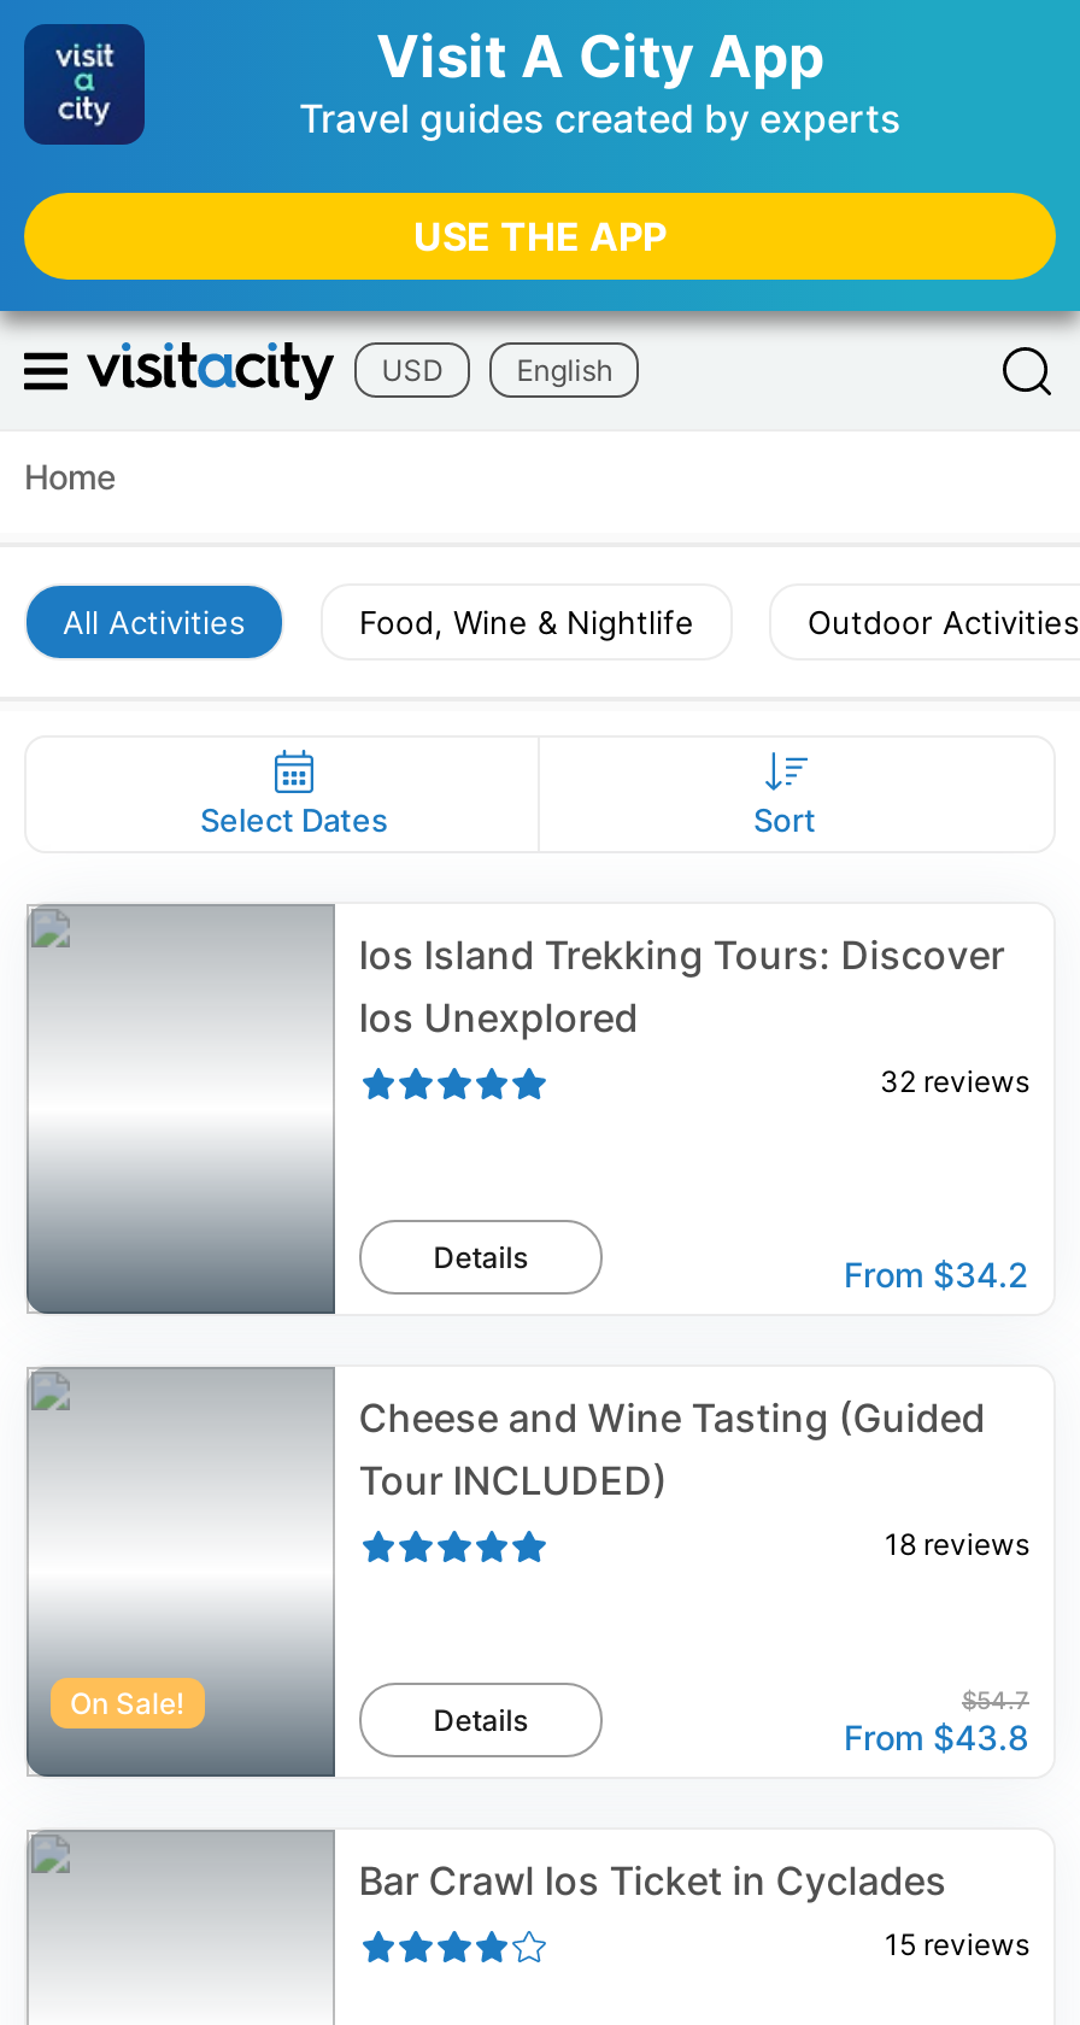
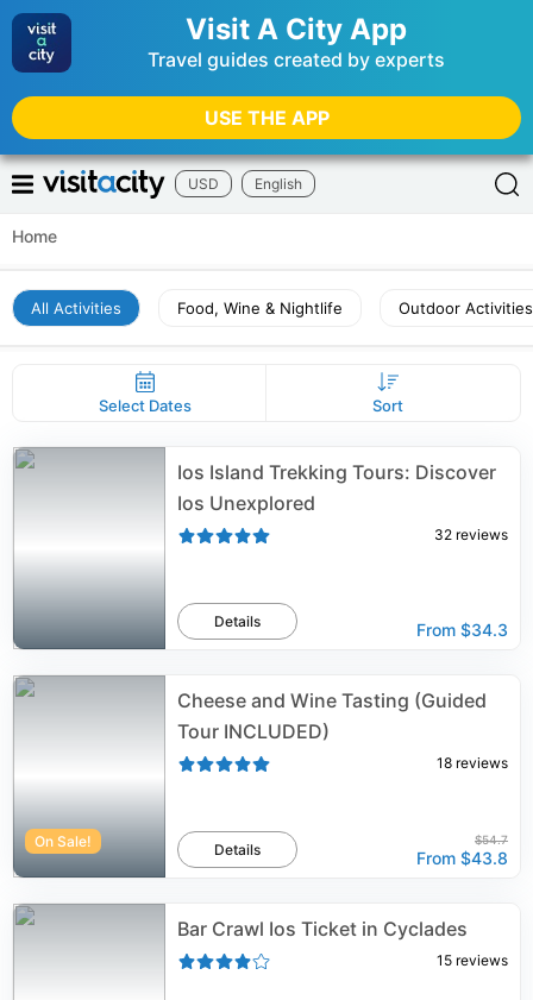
- From $34.2
+ From $34.3
